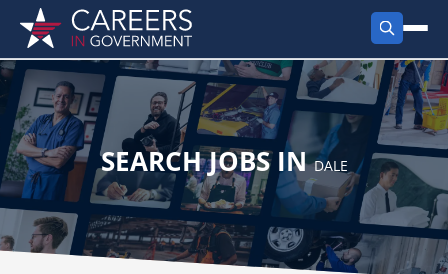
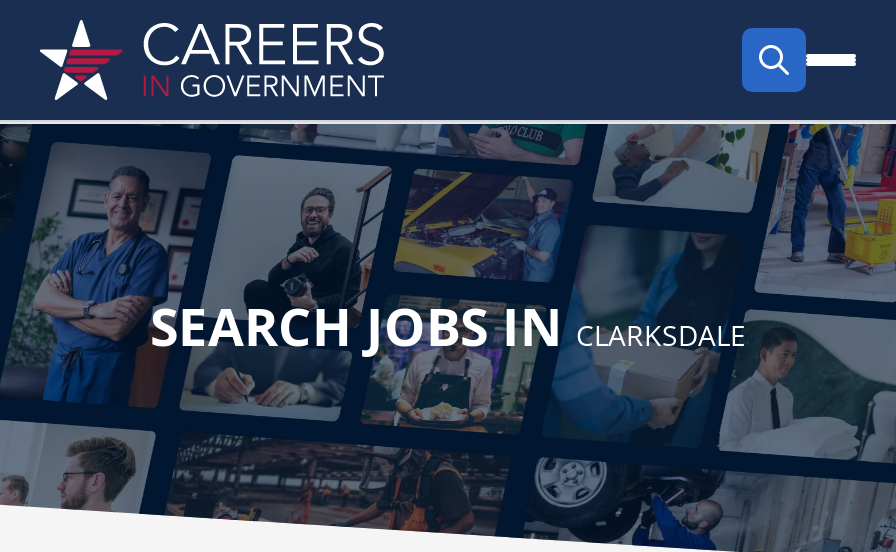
- SEARCH JOBS IN DALE
+ SEARCH JOBS IN CLARKSDALE
